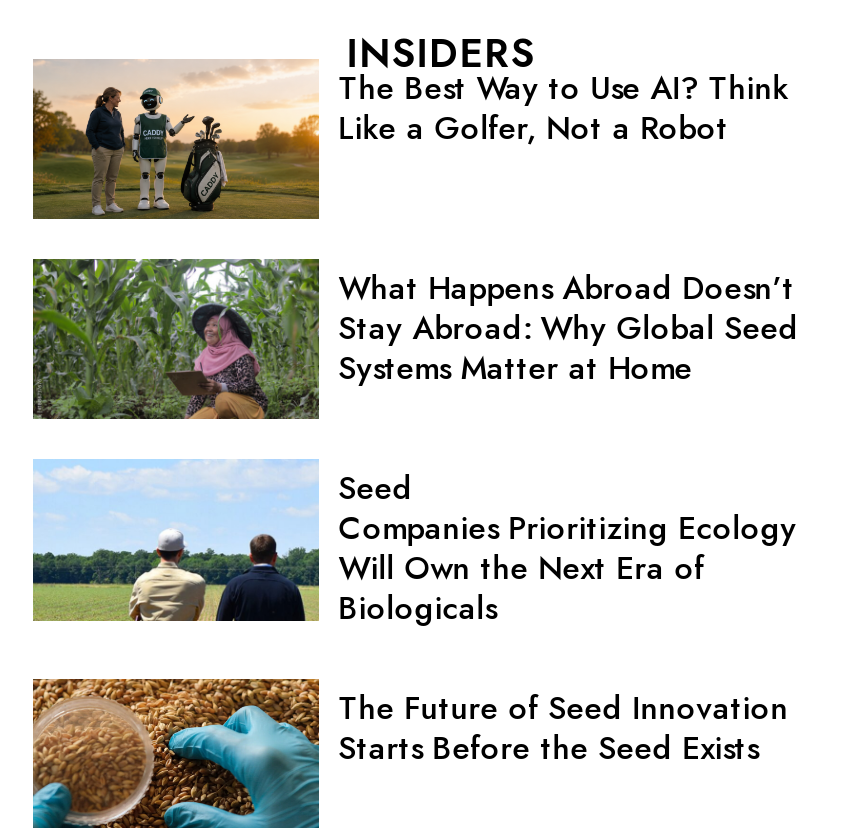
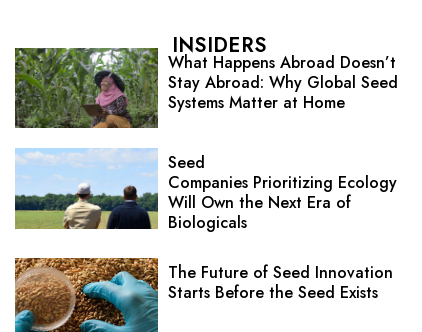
- [image]
- The Best Way to Use AI? Think
- Like a Golfer, Not a Robot
